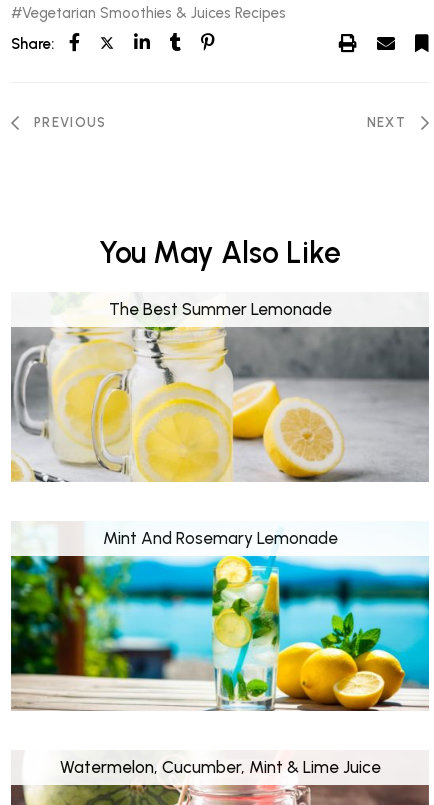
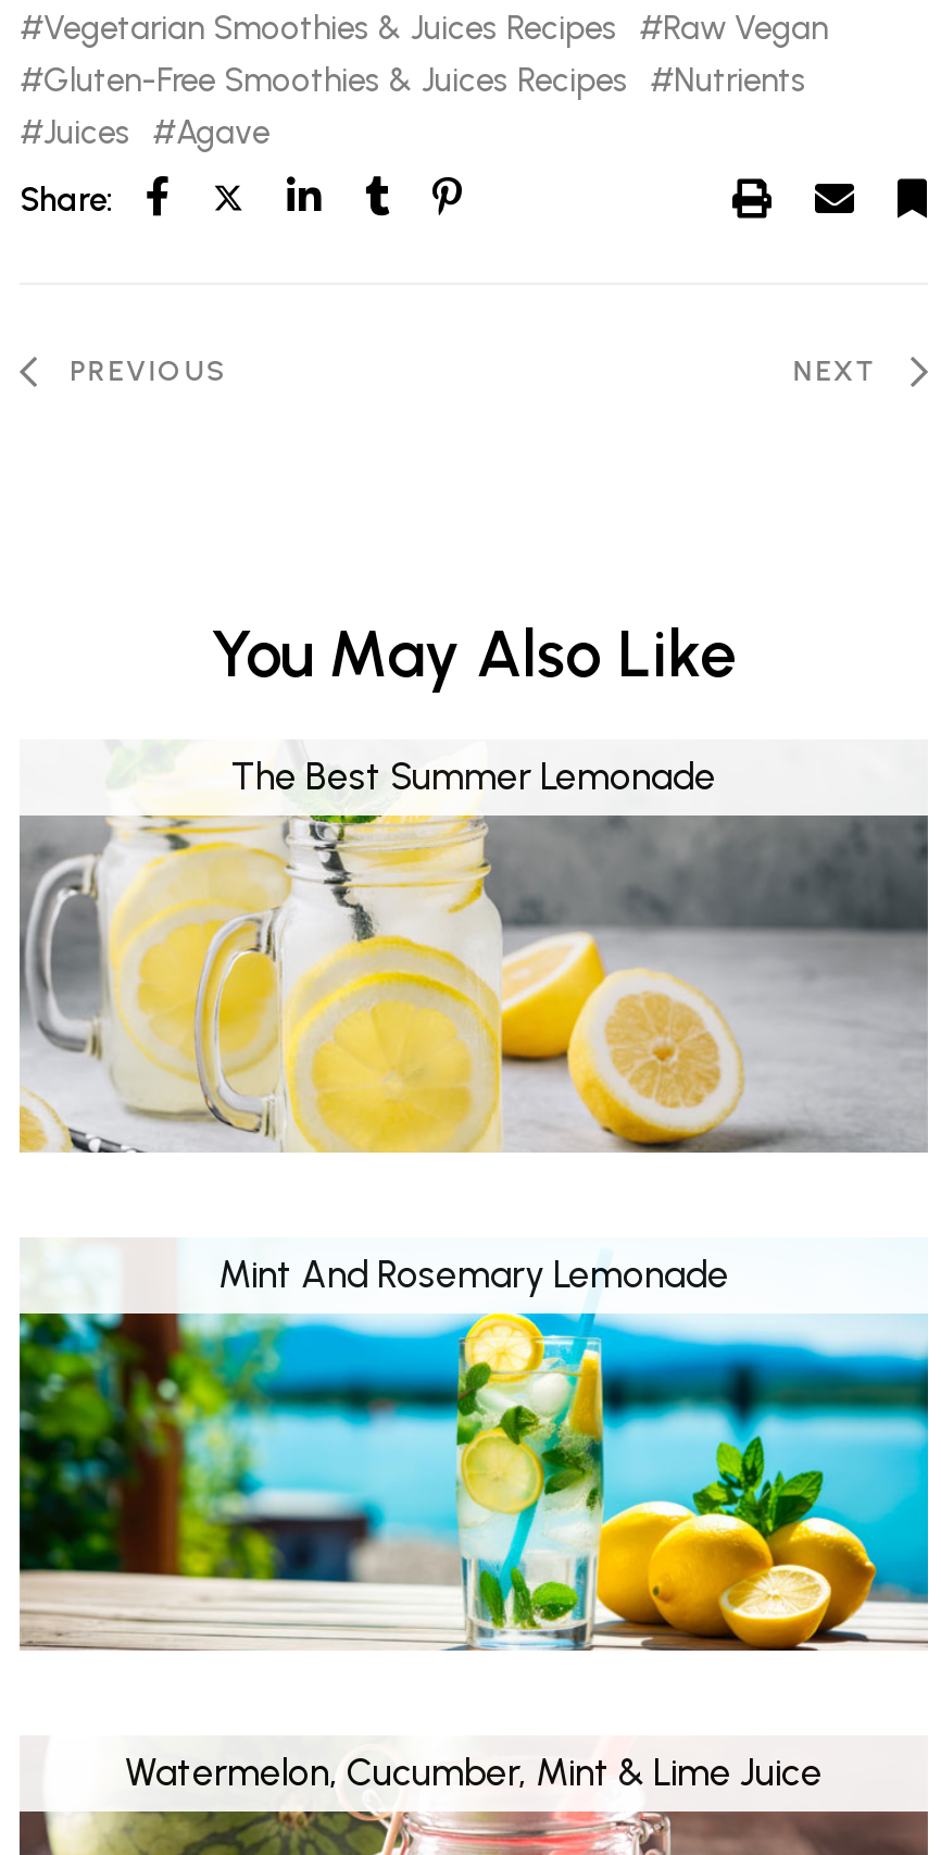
+ Raw Vegan
+ Gluten-Free Smoothies & Juices Recipes
+ Nutrients
+ Juices
+ Agave
